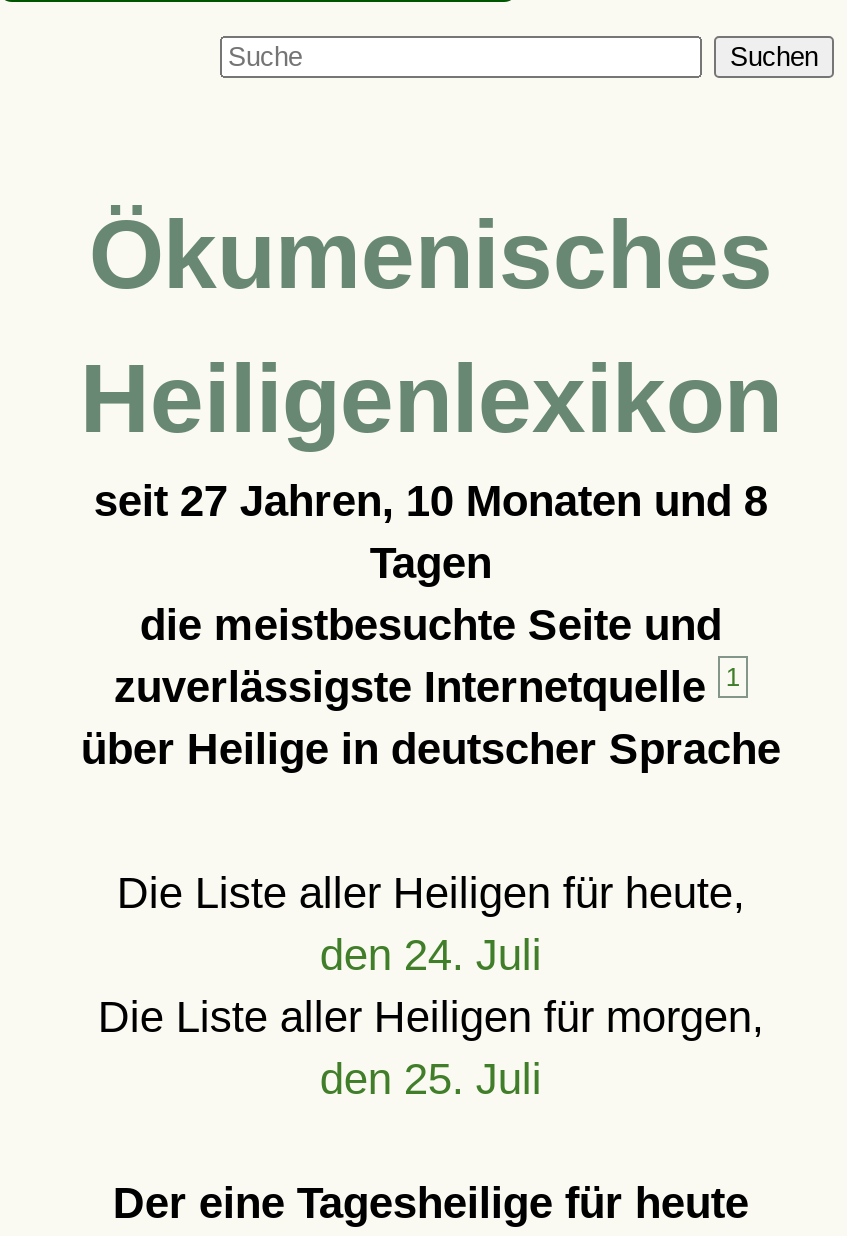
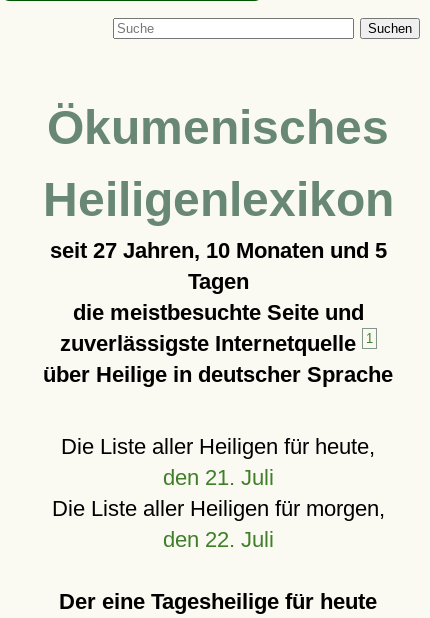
- seit 27 Jahren, 10 Monaten und 8
+ seit 27 Jahren, 10 Monaten und 5

- den 24. Juli
+ den 21. Juli

- den 25. Juli
+ den 22. Juli
